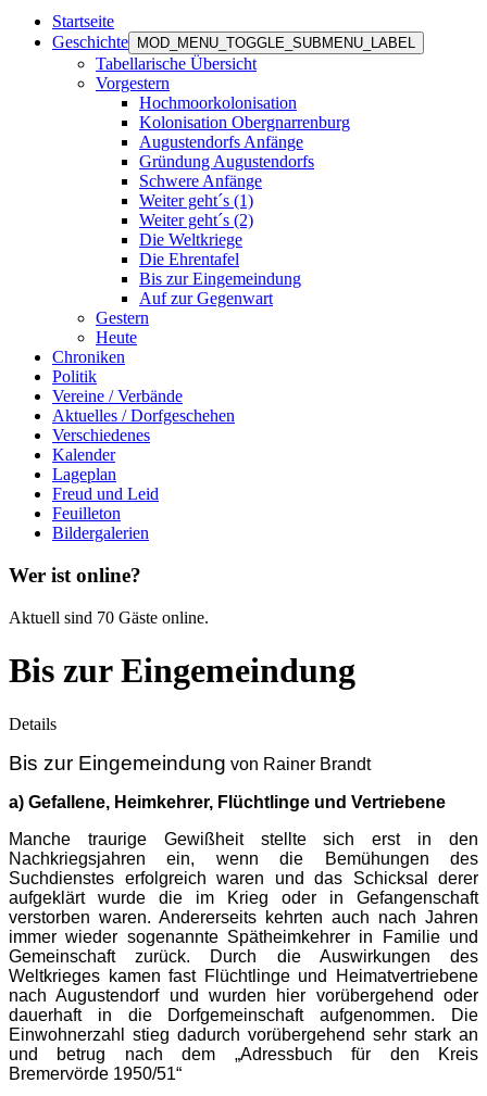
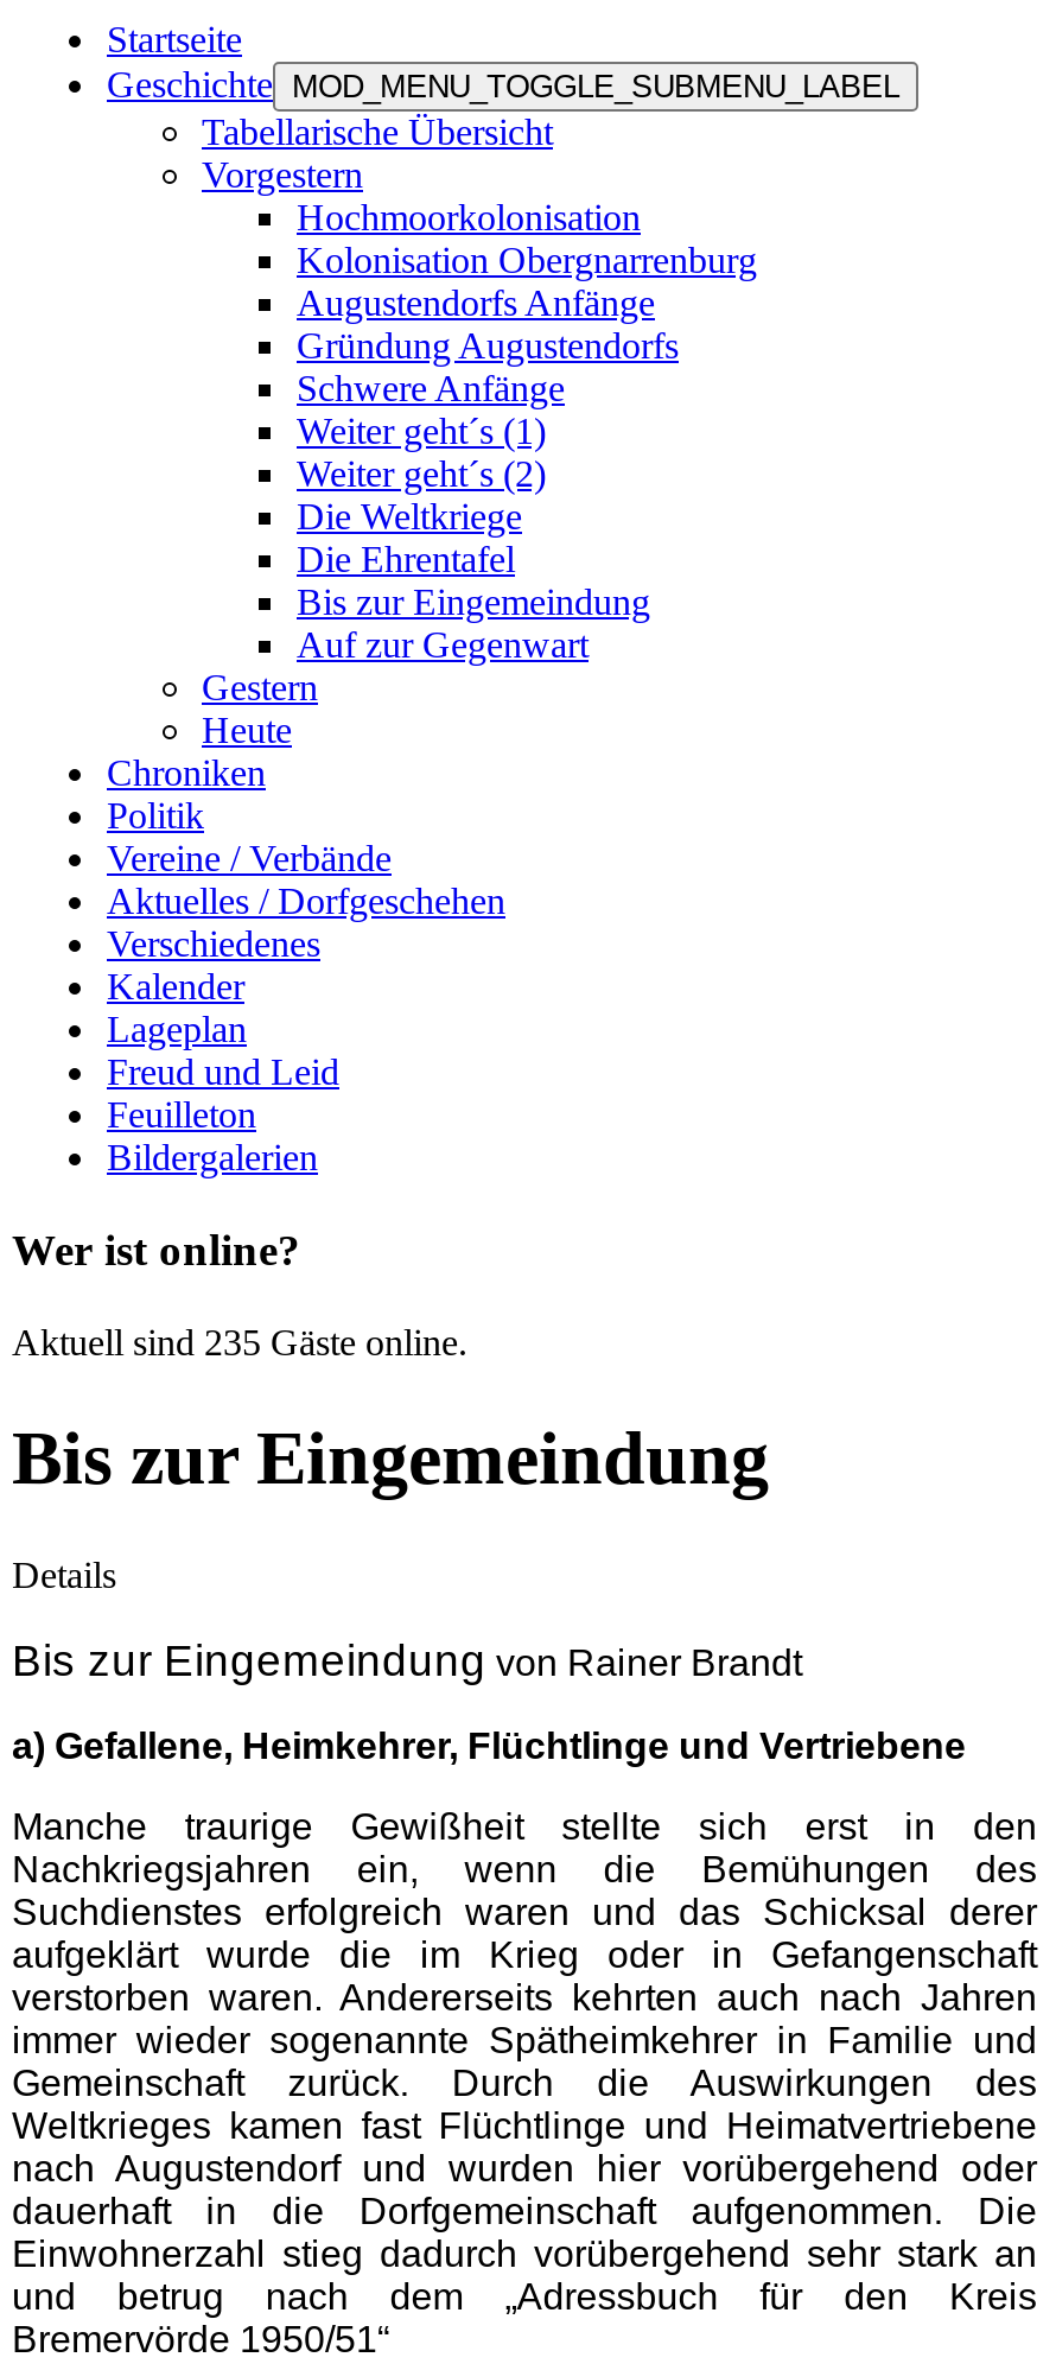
- Aktuell sind 70 Gäste online.
+ Aktuell sind 235 Gäste online.
